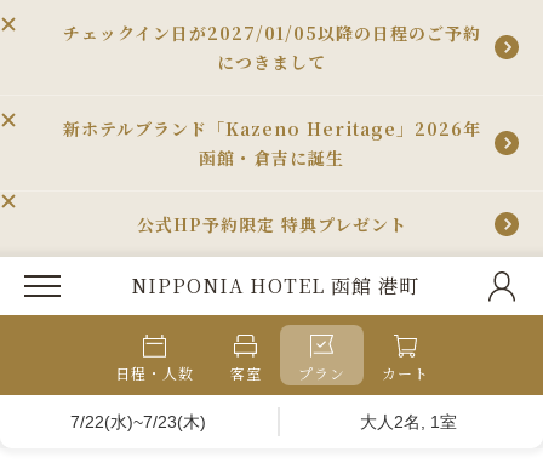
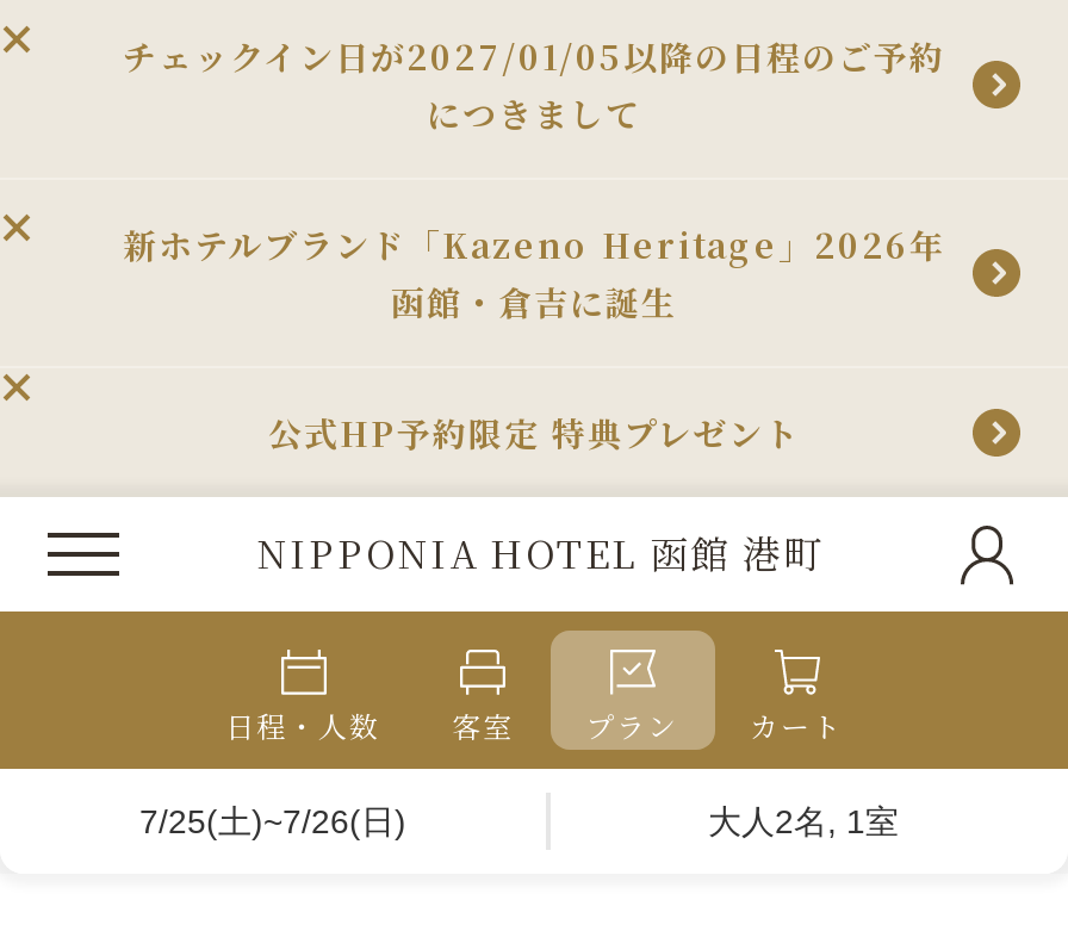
- 7/22(水)~7/23(木)
+ 7/25(土)~7/26(日)
